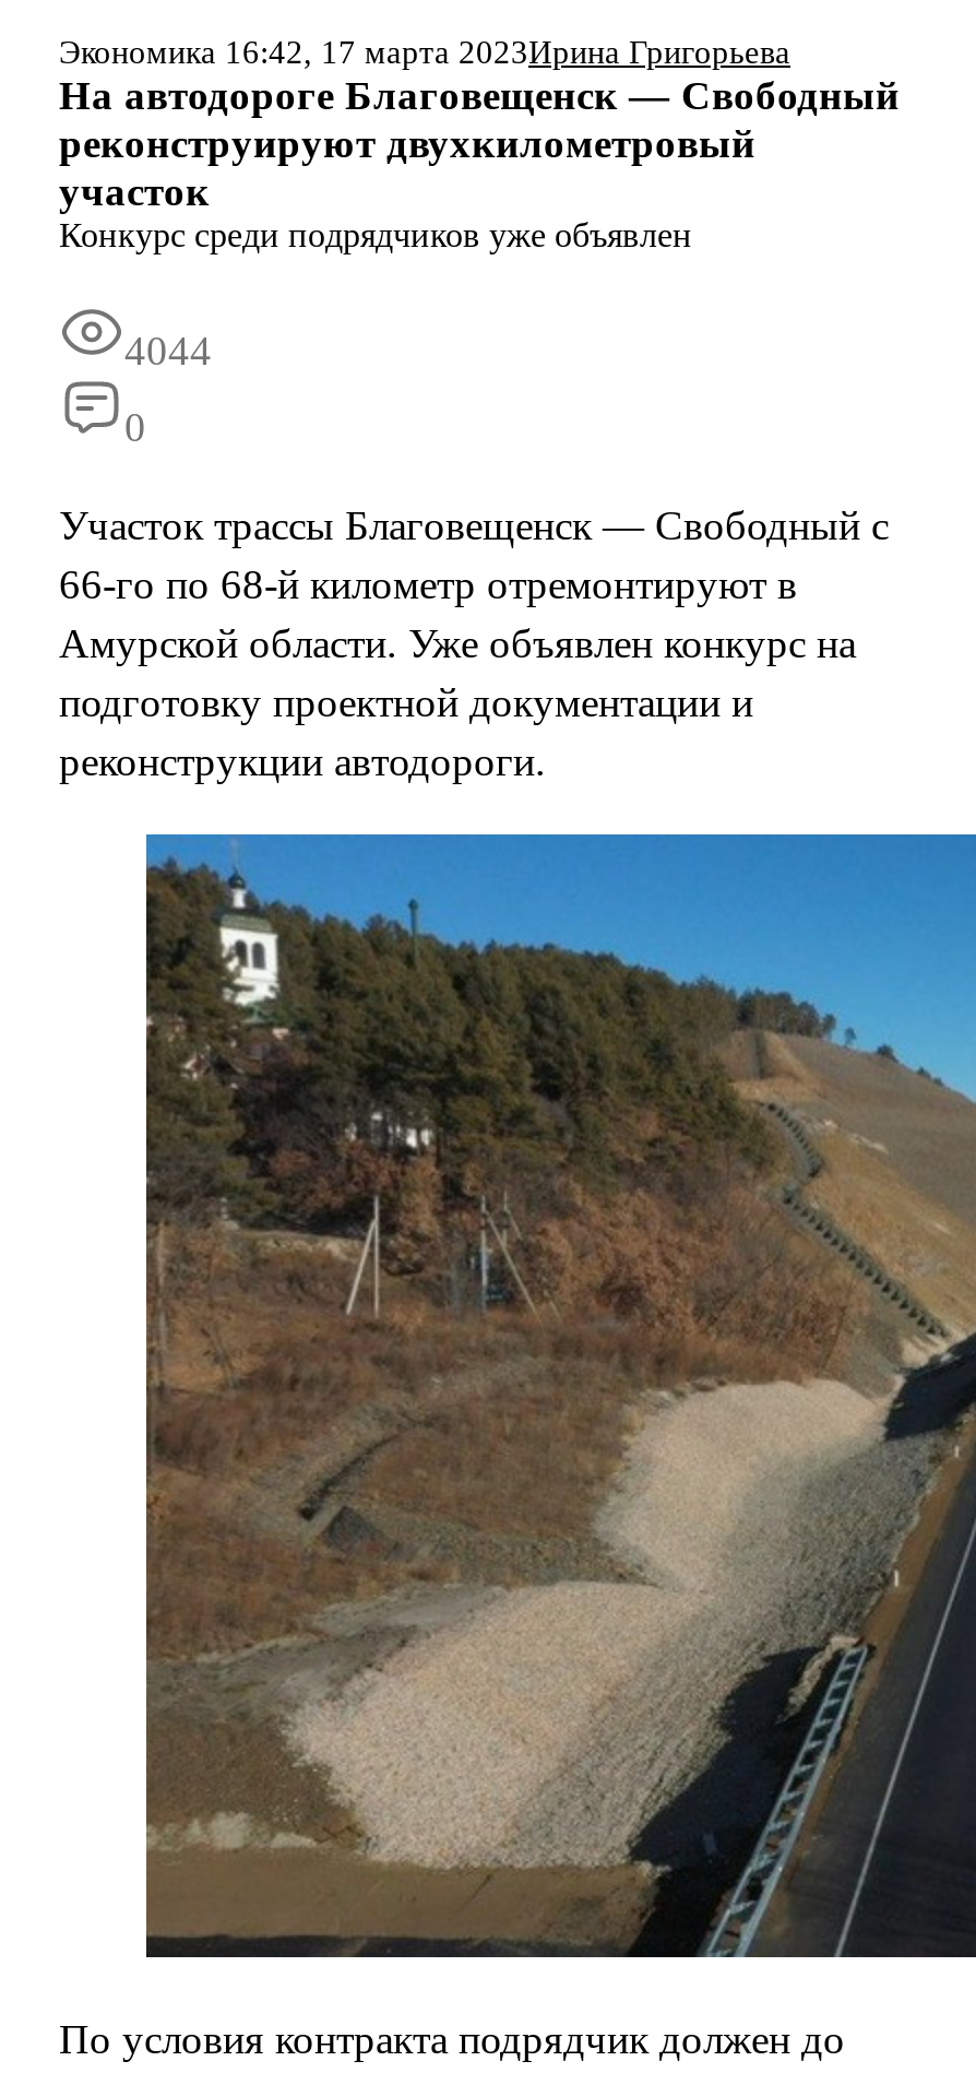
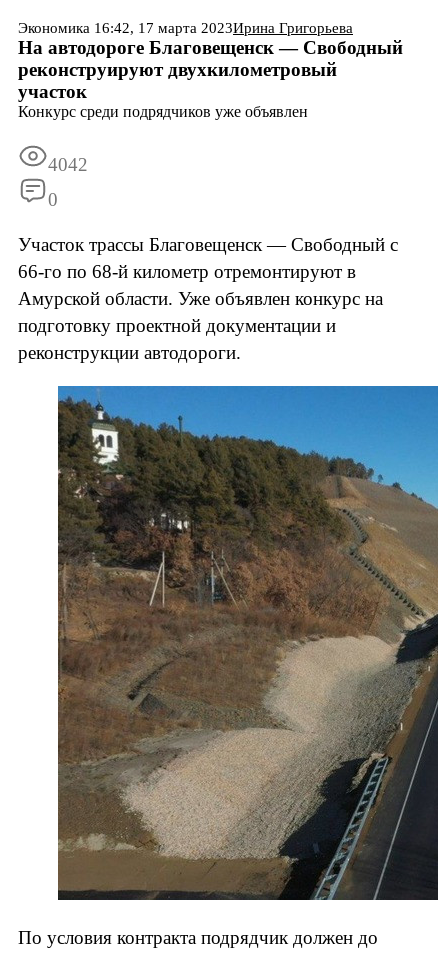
- 4044
+ 4042
